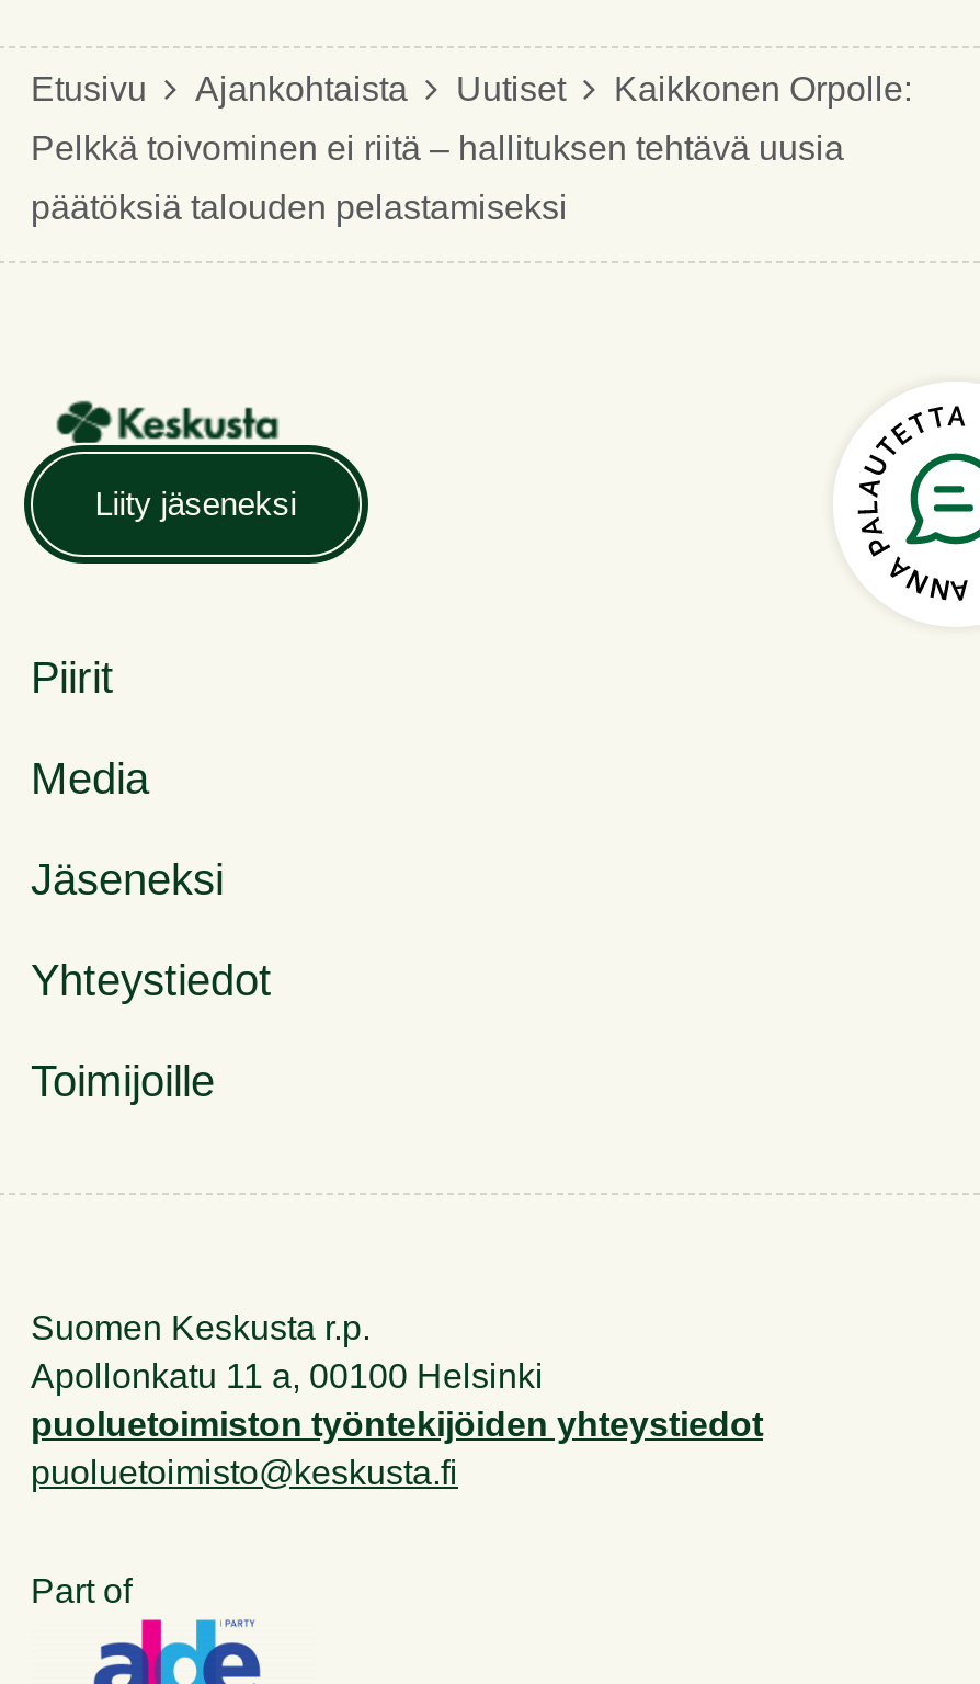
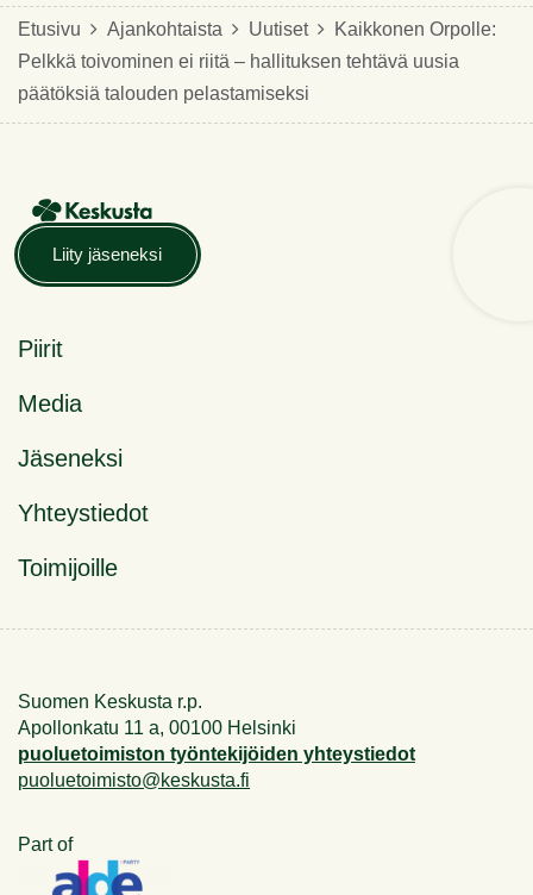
- [image]
